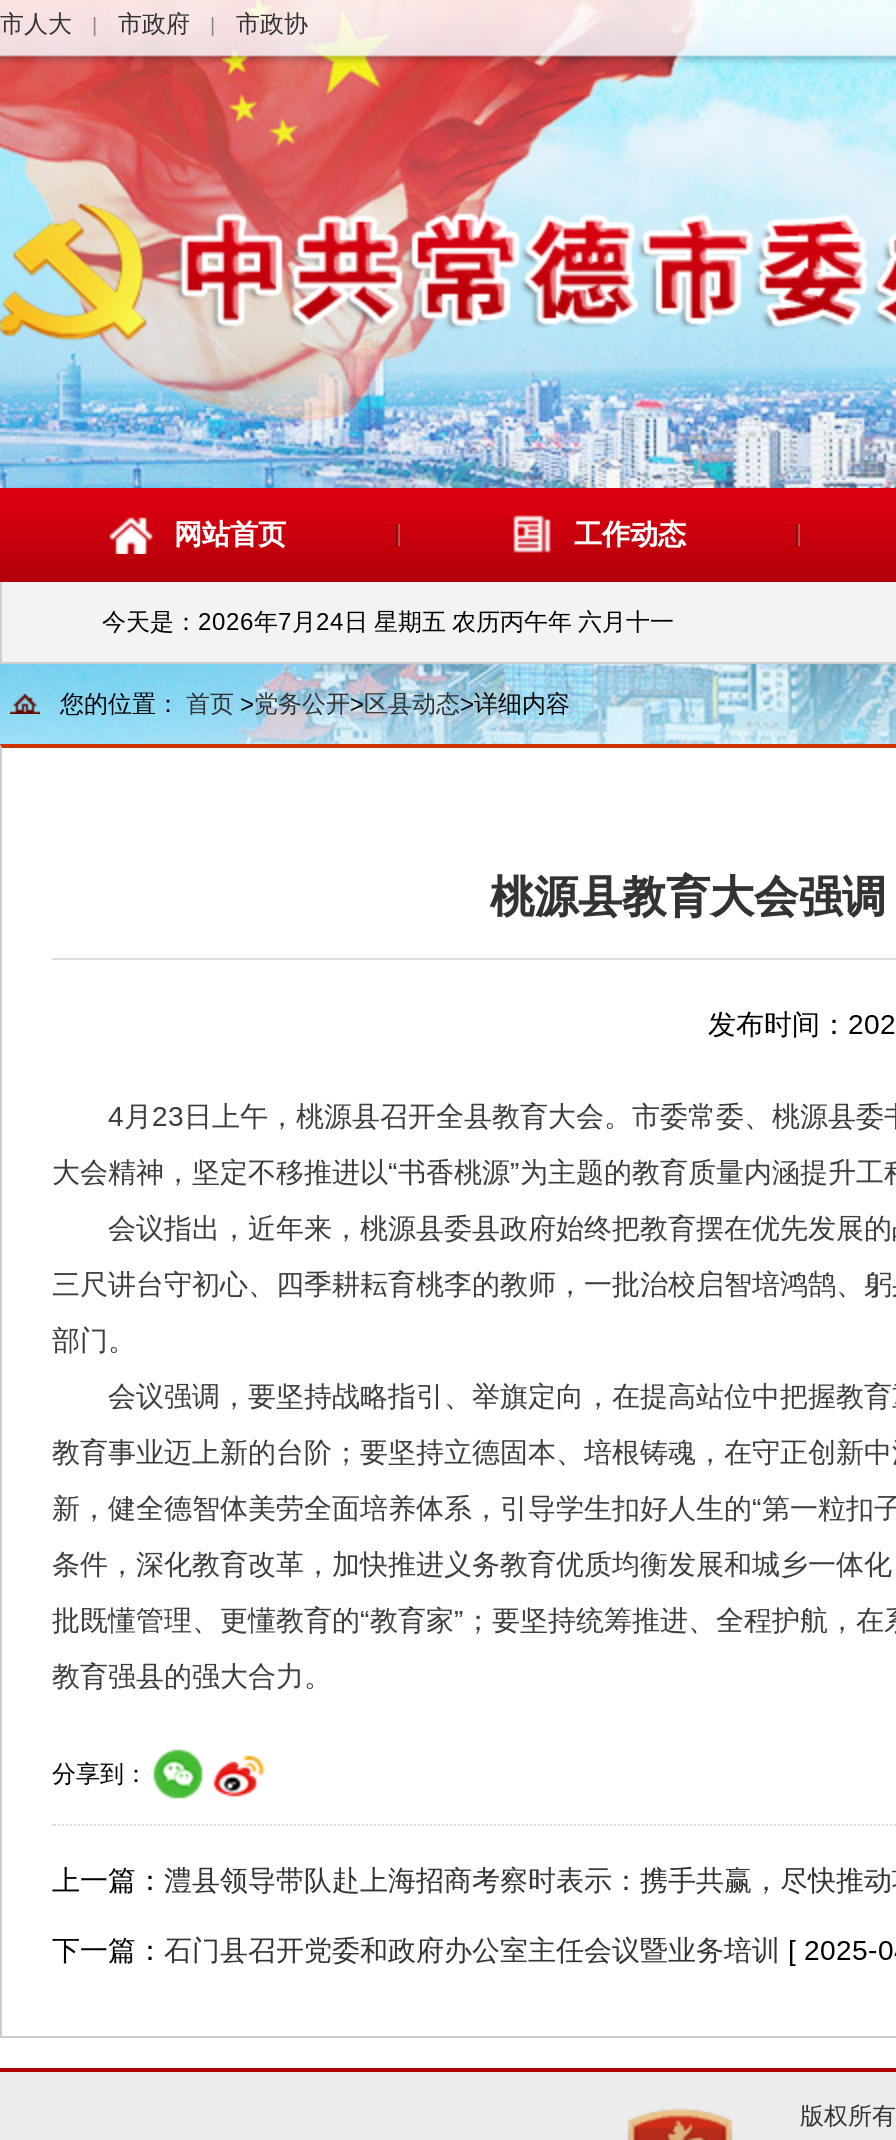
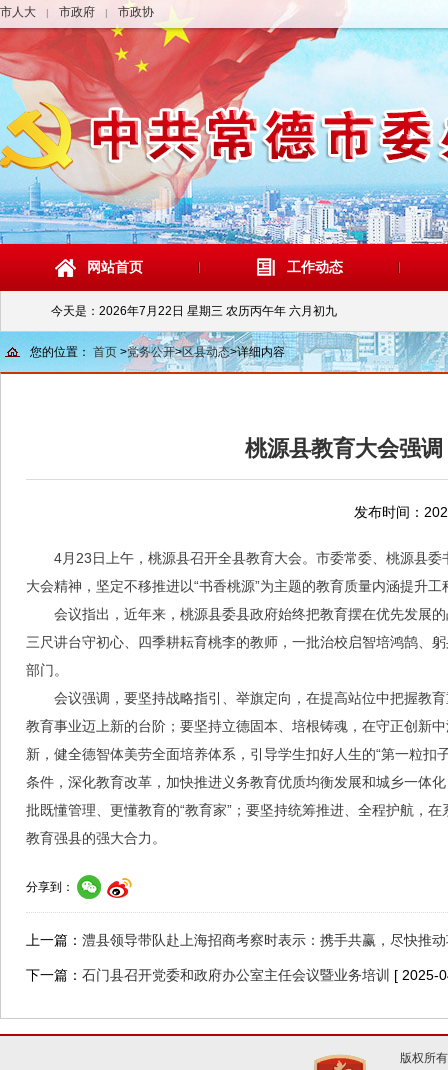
- 今天是：2026年7月24日 星期五 农历丙午年 六月十一
+ 今天是：2026年7月22日 星期三 农历丙午年 六月初九
